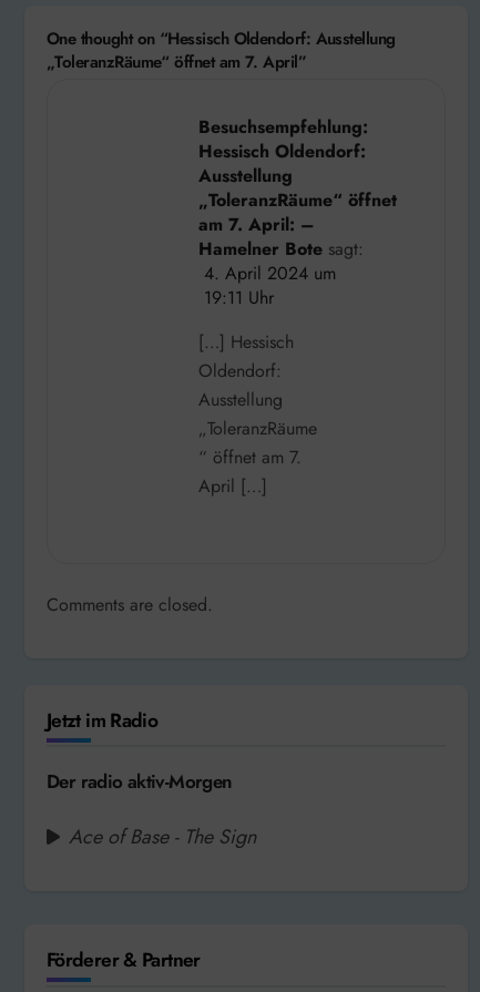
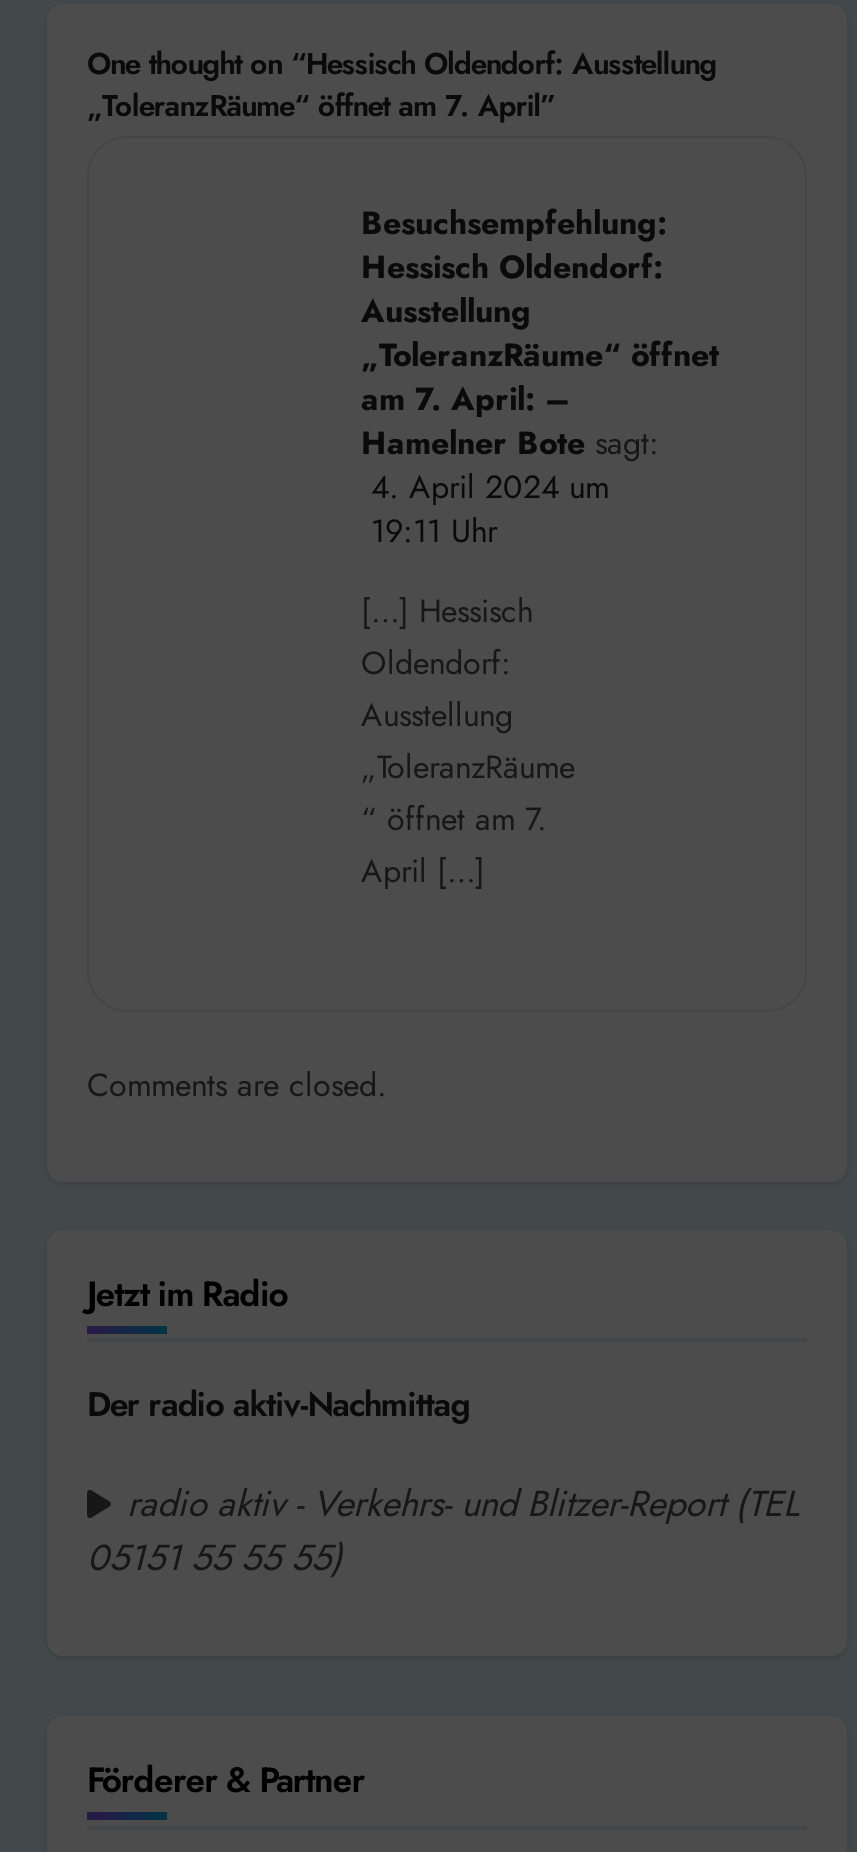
- Der radio aktiv-Morgen
+ Der radio aktiv-Nachmittag

- Ace of Base - The Sign
+ radio aktiv - Verkehrs- und Blitzer-Report (TEL
+ 05151 55 55 55)
